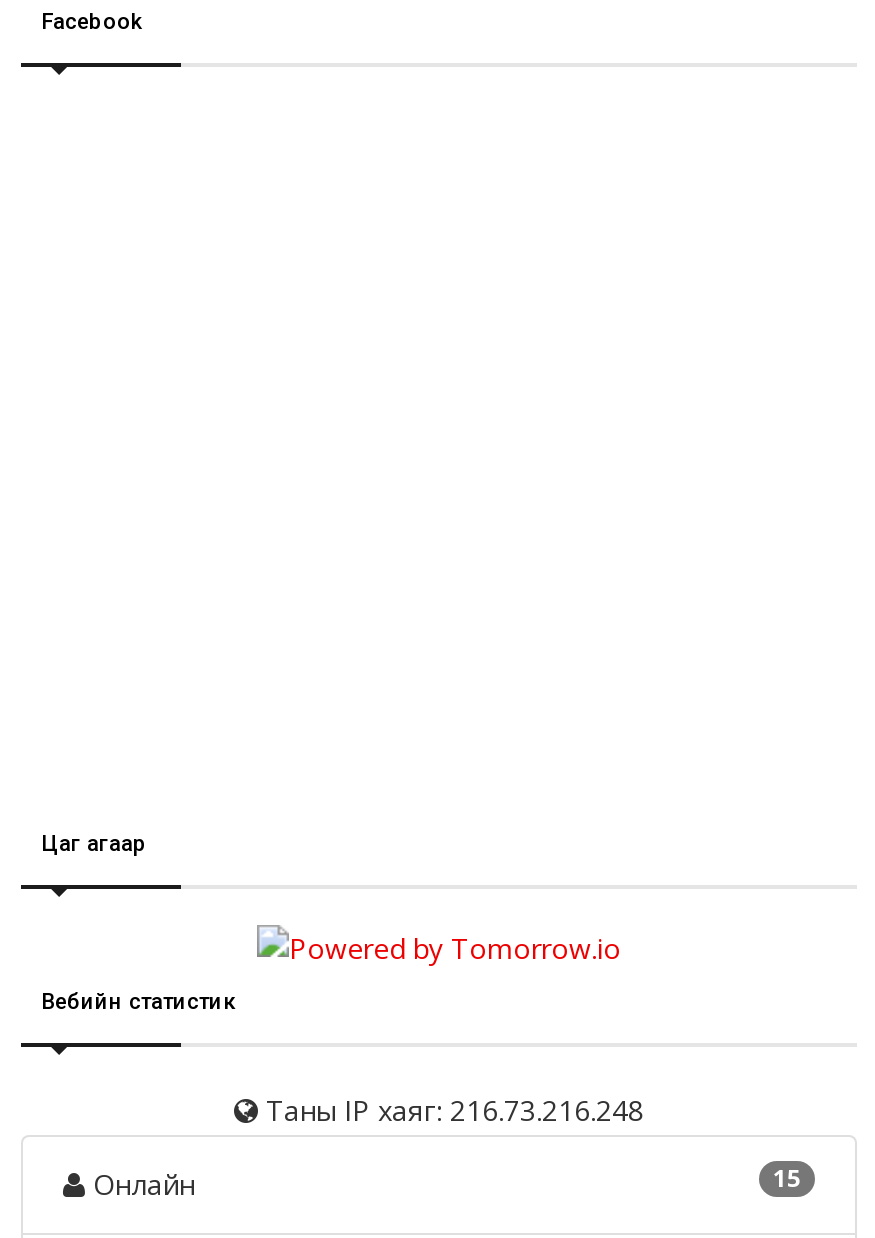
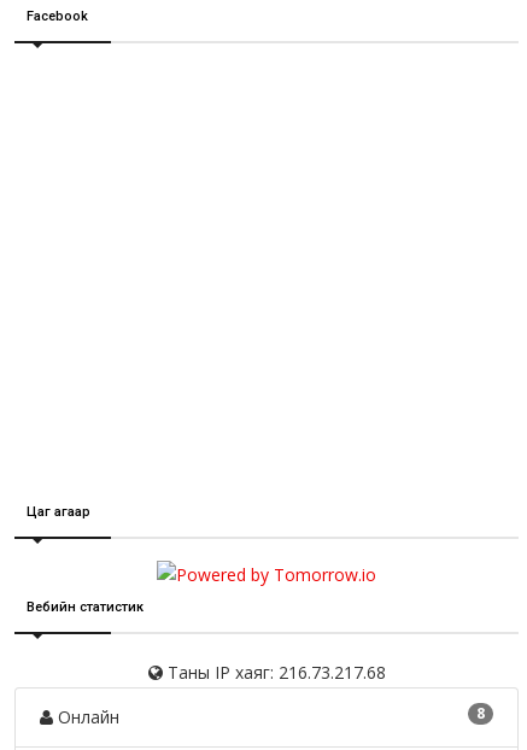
- Таны IP хаяг: 216.73.216.248
+ Таны IP хаяг: 216.73.217.68

- 15
+ 8
